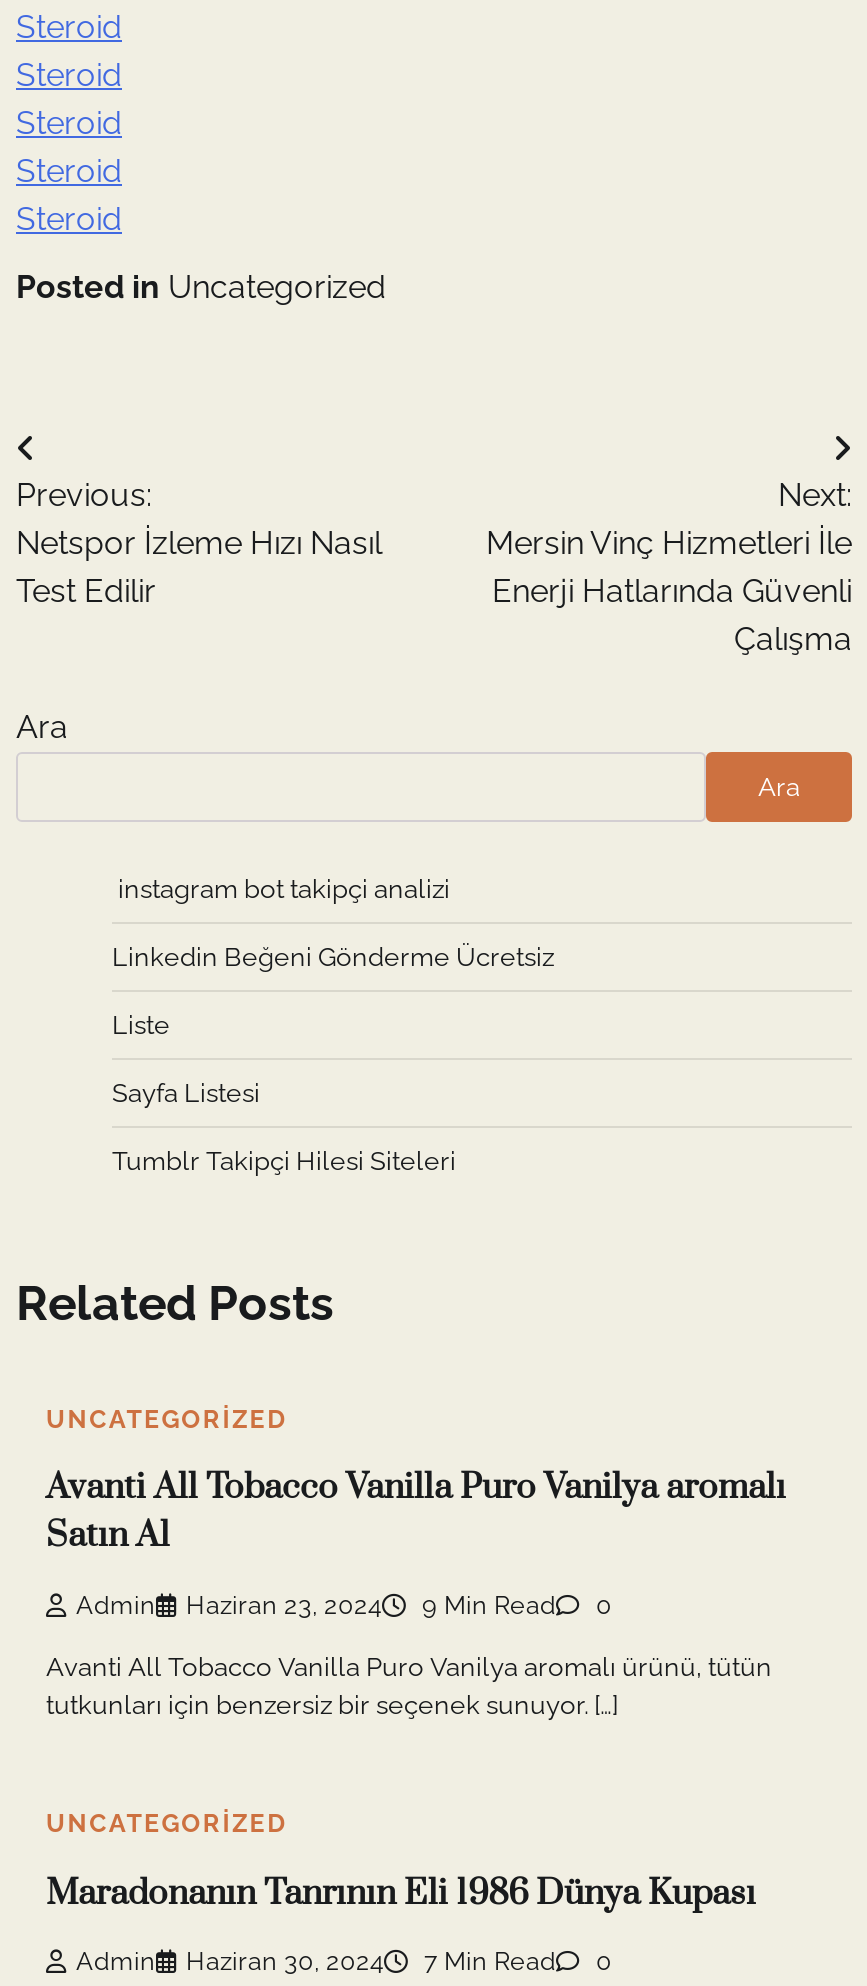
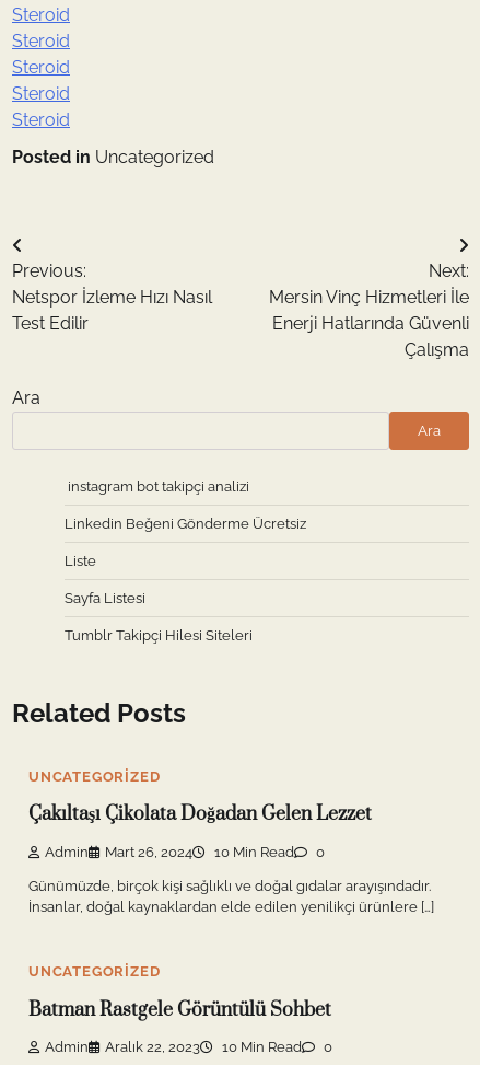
- Avanti All Tobacco Vanilla Puro Vanilya aromalı
- Satın Al
+ Çakıltaşı Çikolata Doğadan Gelen Lezzet

- Haziran 23, 2024
- 9 Min Read
+ Mart 26, 2024
+ 10 Min Read

- Avanti All Tobacco Vanilla Puro Vanilya aromalı ürünü, tütün
- tutkunları için benzersiz bir seçenek sunuyor. […]
+ Günümüzde, birçok kişi sağlıklı ve doğal gıdalar arayışındadır.
+ İnsanlar, doğal kaynaklardan elde edilen yenilikçi ürünlere […]

- Maradonanın Tanrının Eli 1986 Dünya Kupası
+ Batman Rastgele Görüntülü Sohbet

- Haziran 30, 2024
- 7 Min Read
+ Aralık 22, 2023
+ 10 Min Read
